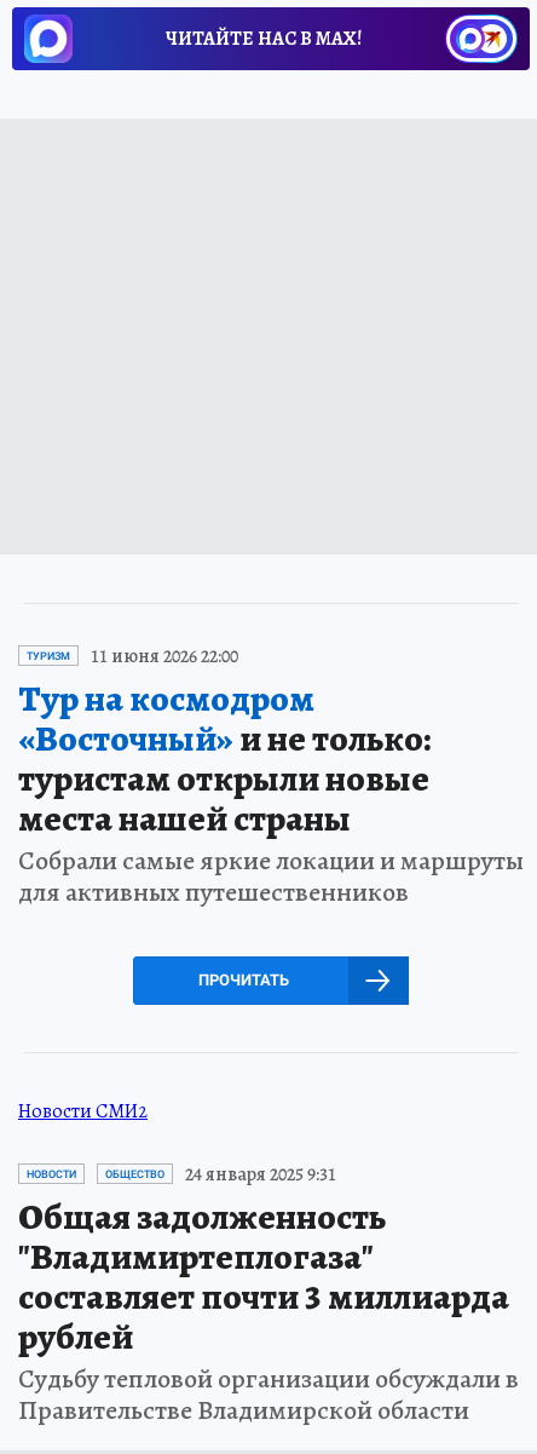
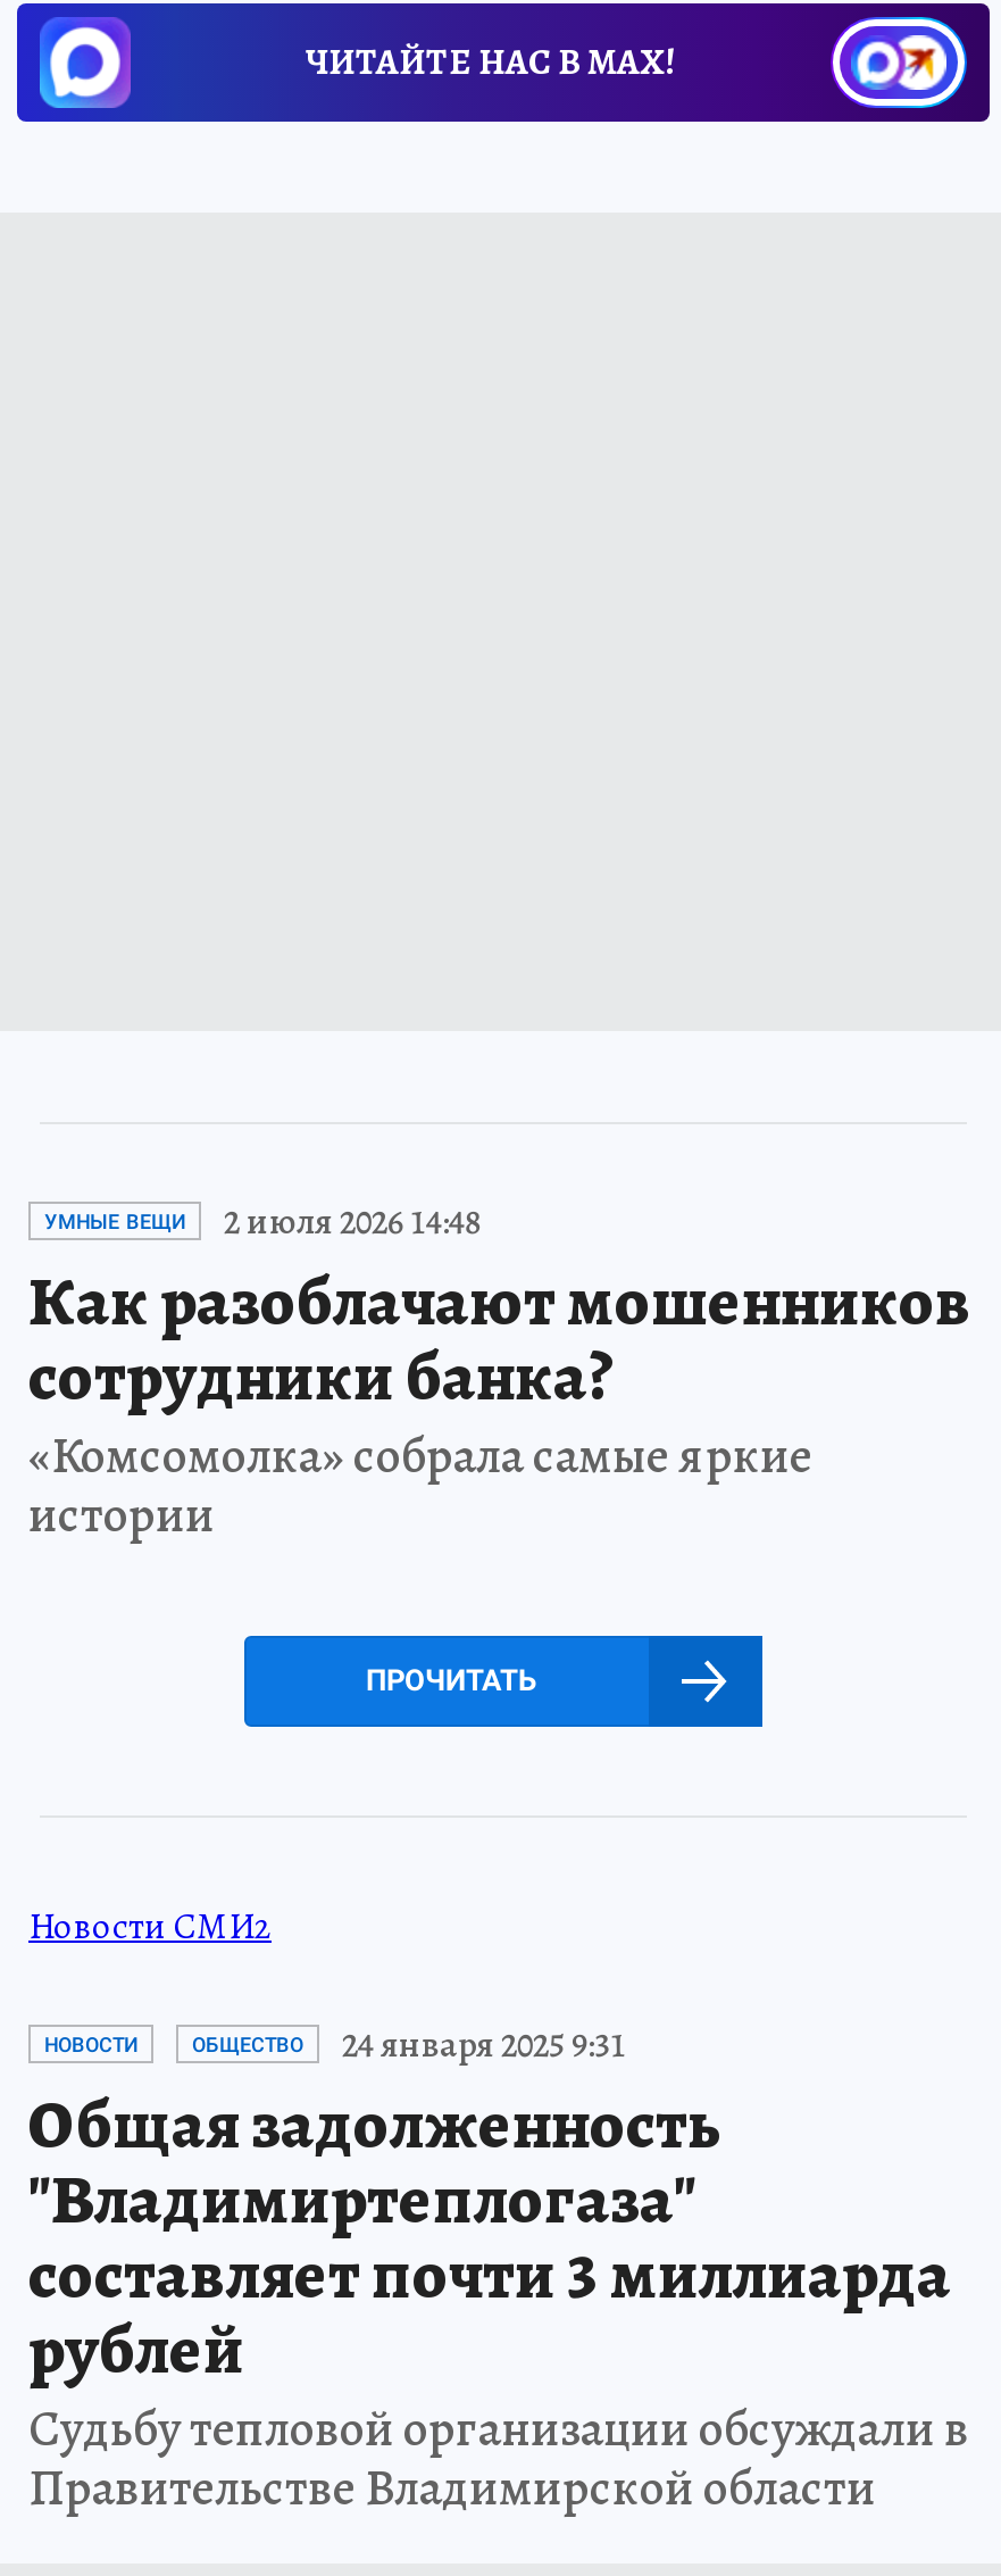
- ТУРИЗМ
- 11 июня 2026 22:00
- Тур на космодром
- «Восточный»и не только:
- туристам открыли новые
- места нашей страны
- Собрали самые яркие локации и маршруты
- для активных путешественников
+ УМНЫЕ ВЕЩИ
+ 2 июля 2026 14:48
+ Как разоблачают мошенников
+ сотрудники банка?
+ «Комсомолка» собрала самые яркие
+ истории
